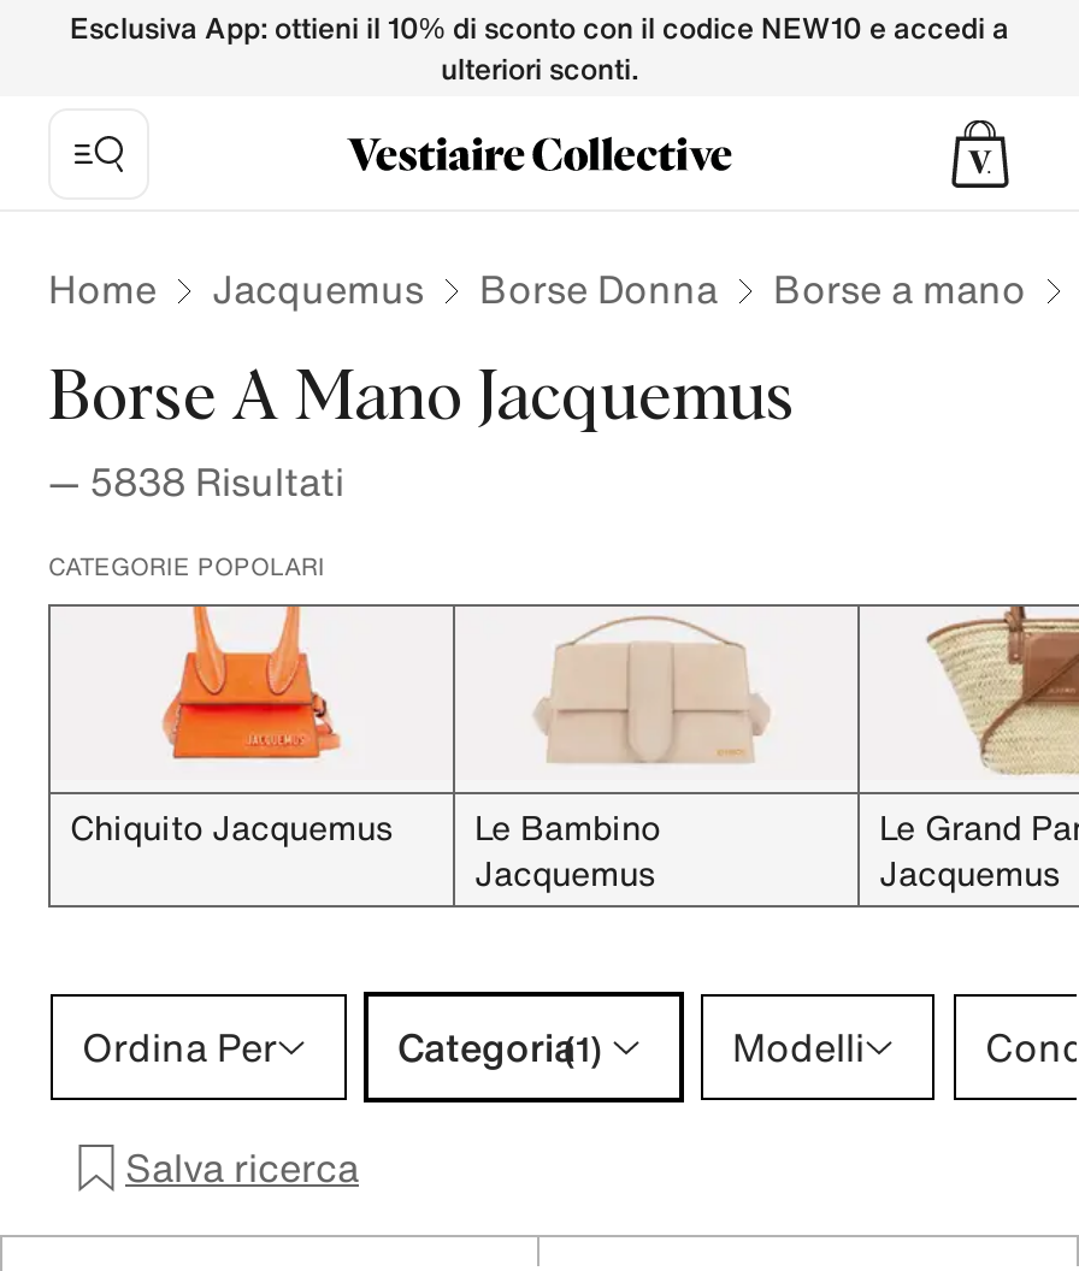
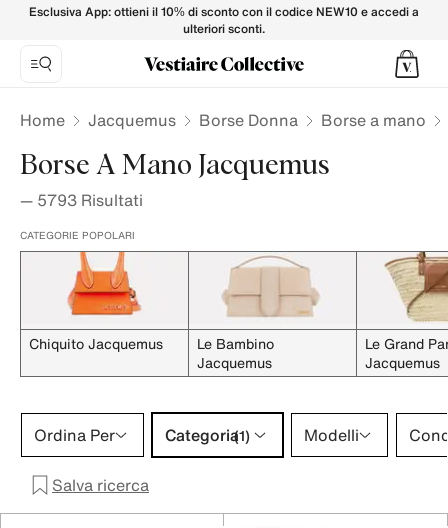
- — 5838 Risultati
+ — 5793 Risultati
